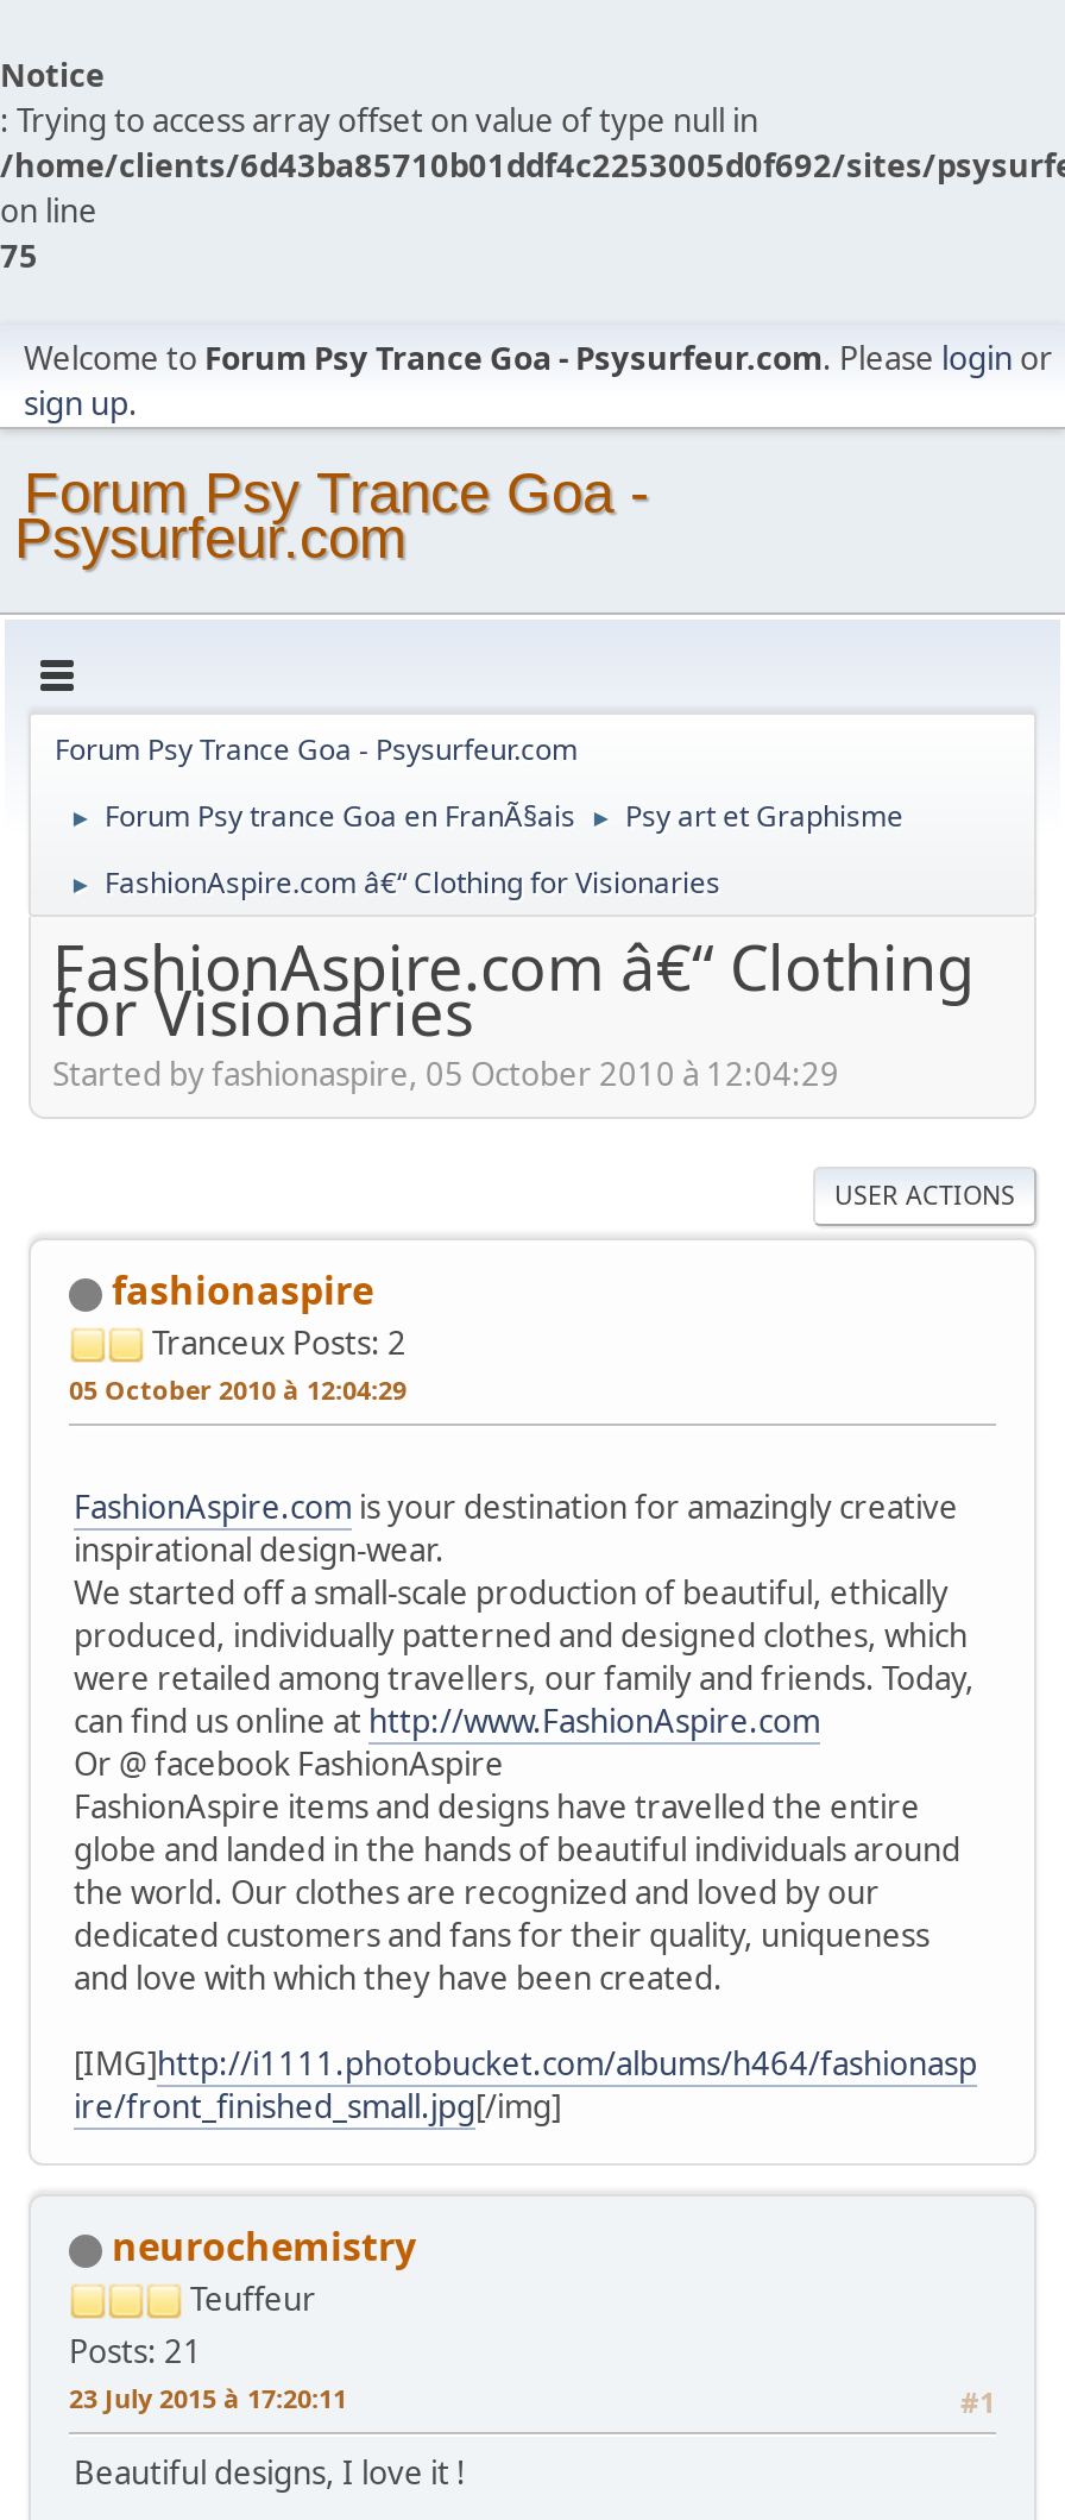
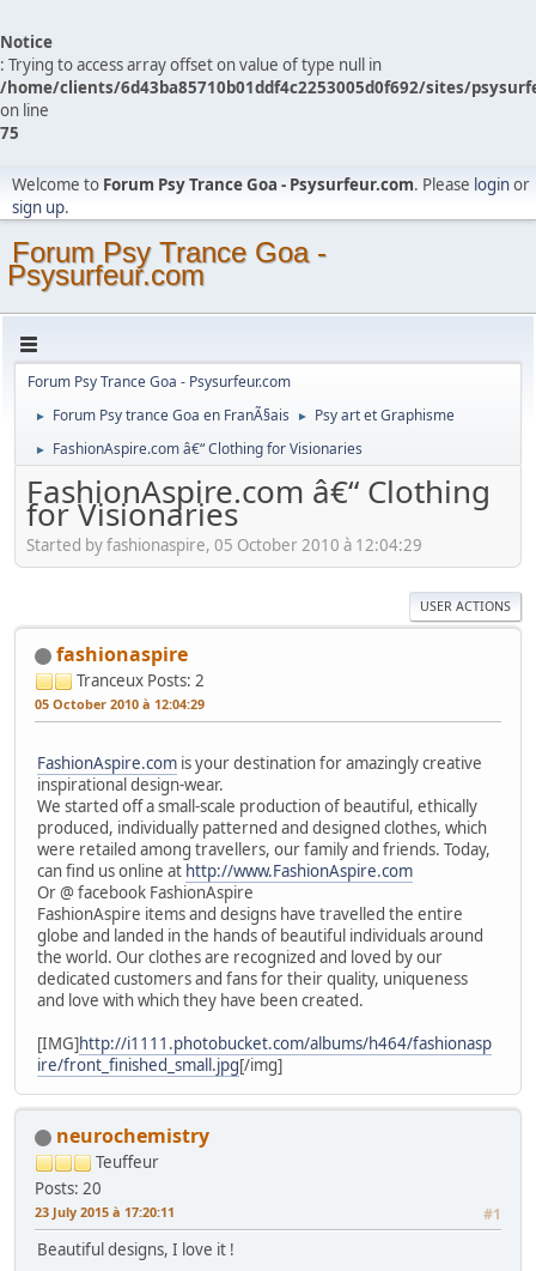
- Posts: 21
+ Posts: 20
